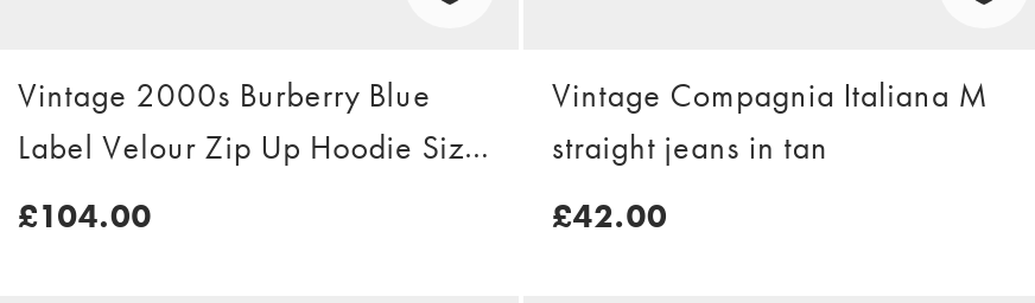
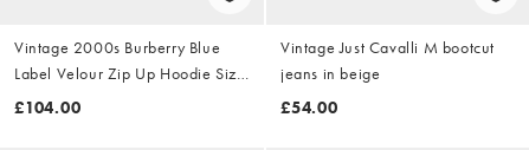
- Vintage Compagnia Italiana M
- straight jeans in tan
+ Vintage Just Cavalli M bootcut
+ jeans in beige

- £42.00
+ £54.00
